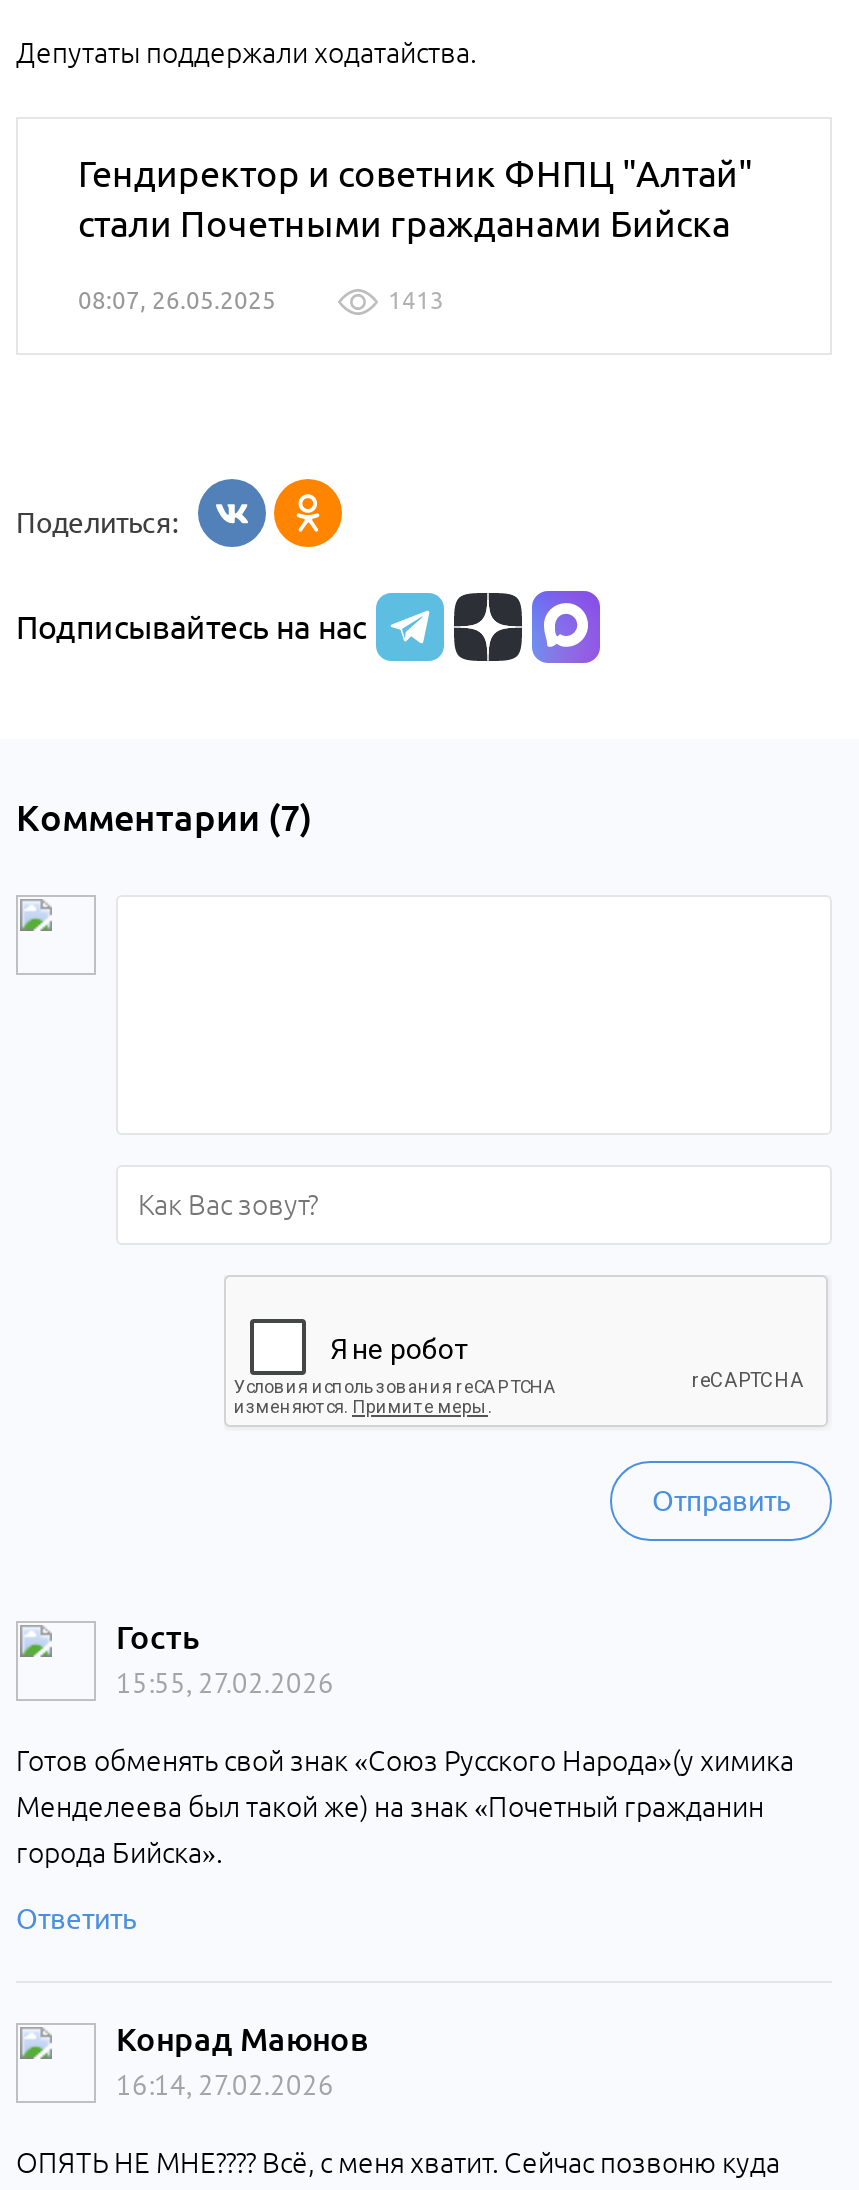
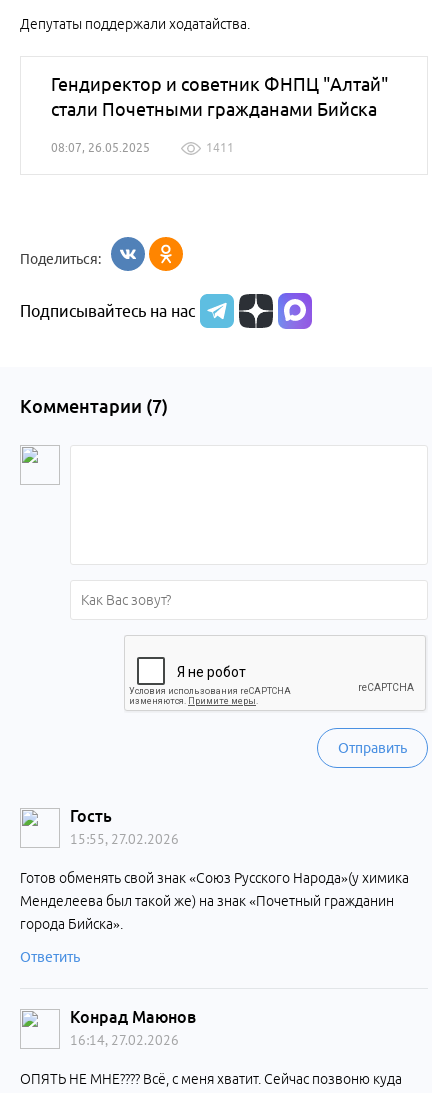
- 1413
+ 1411
